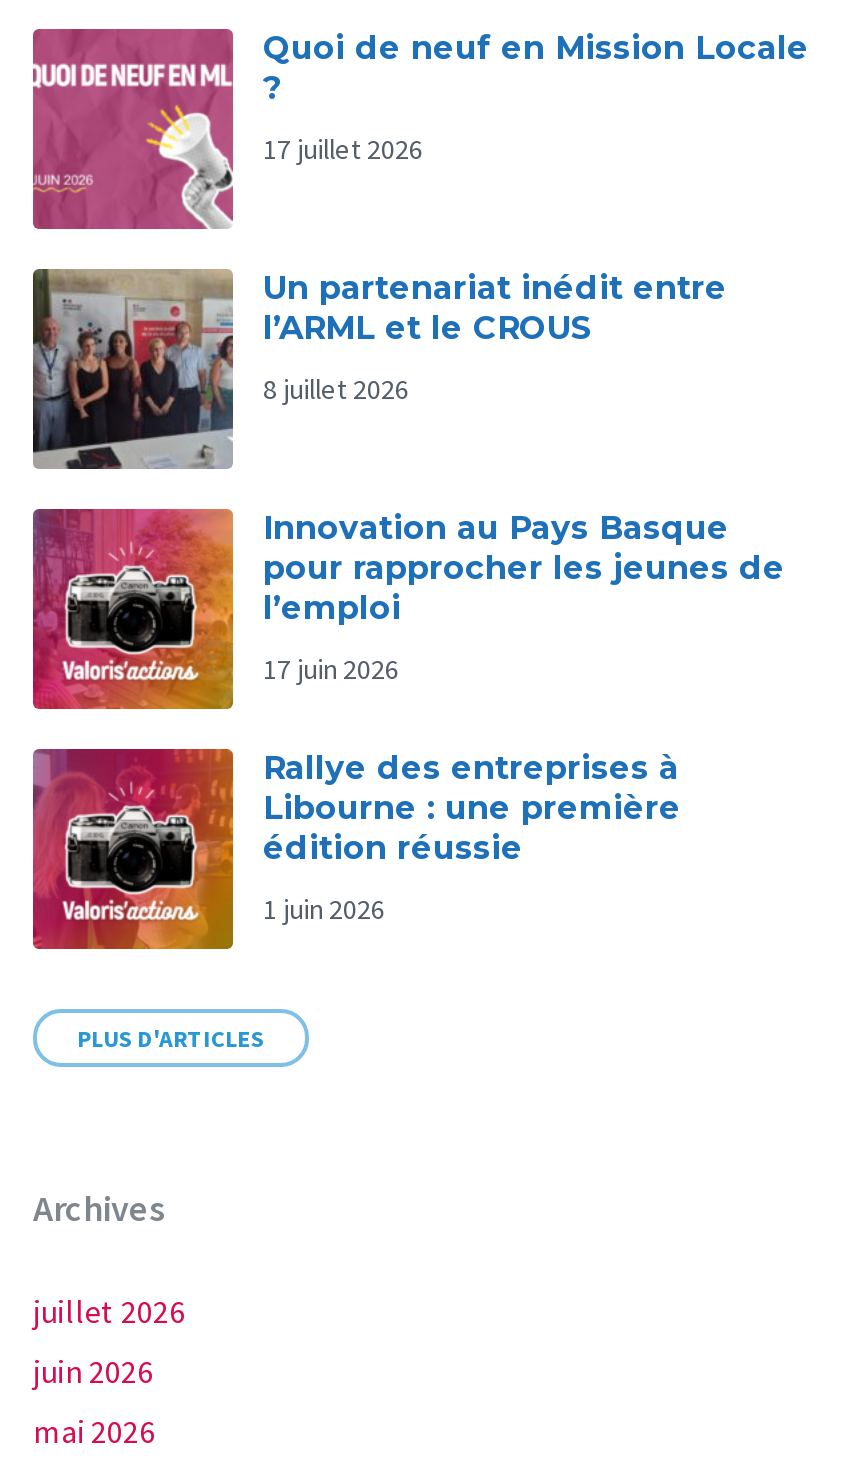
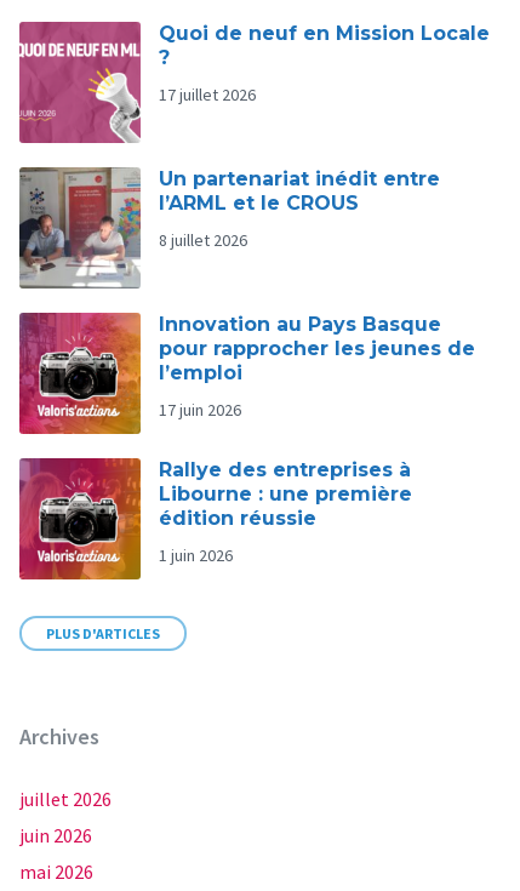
- [image]
+ [image]
